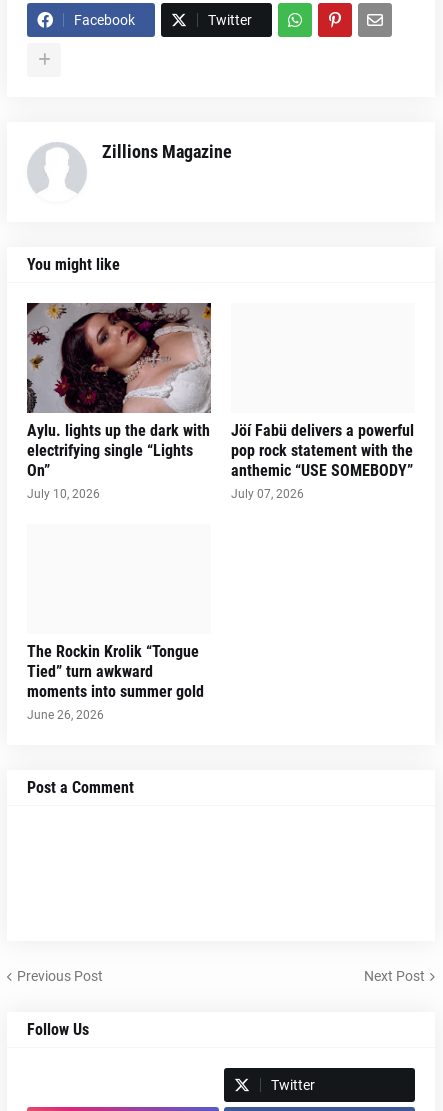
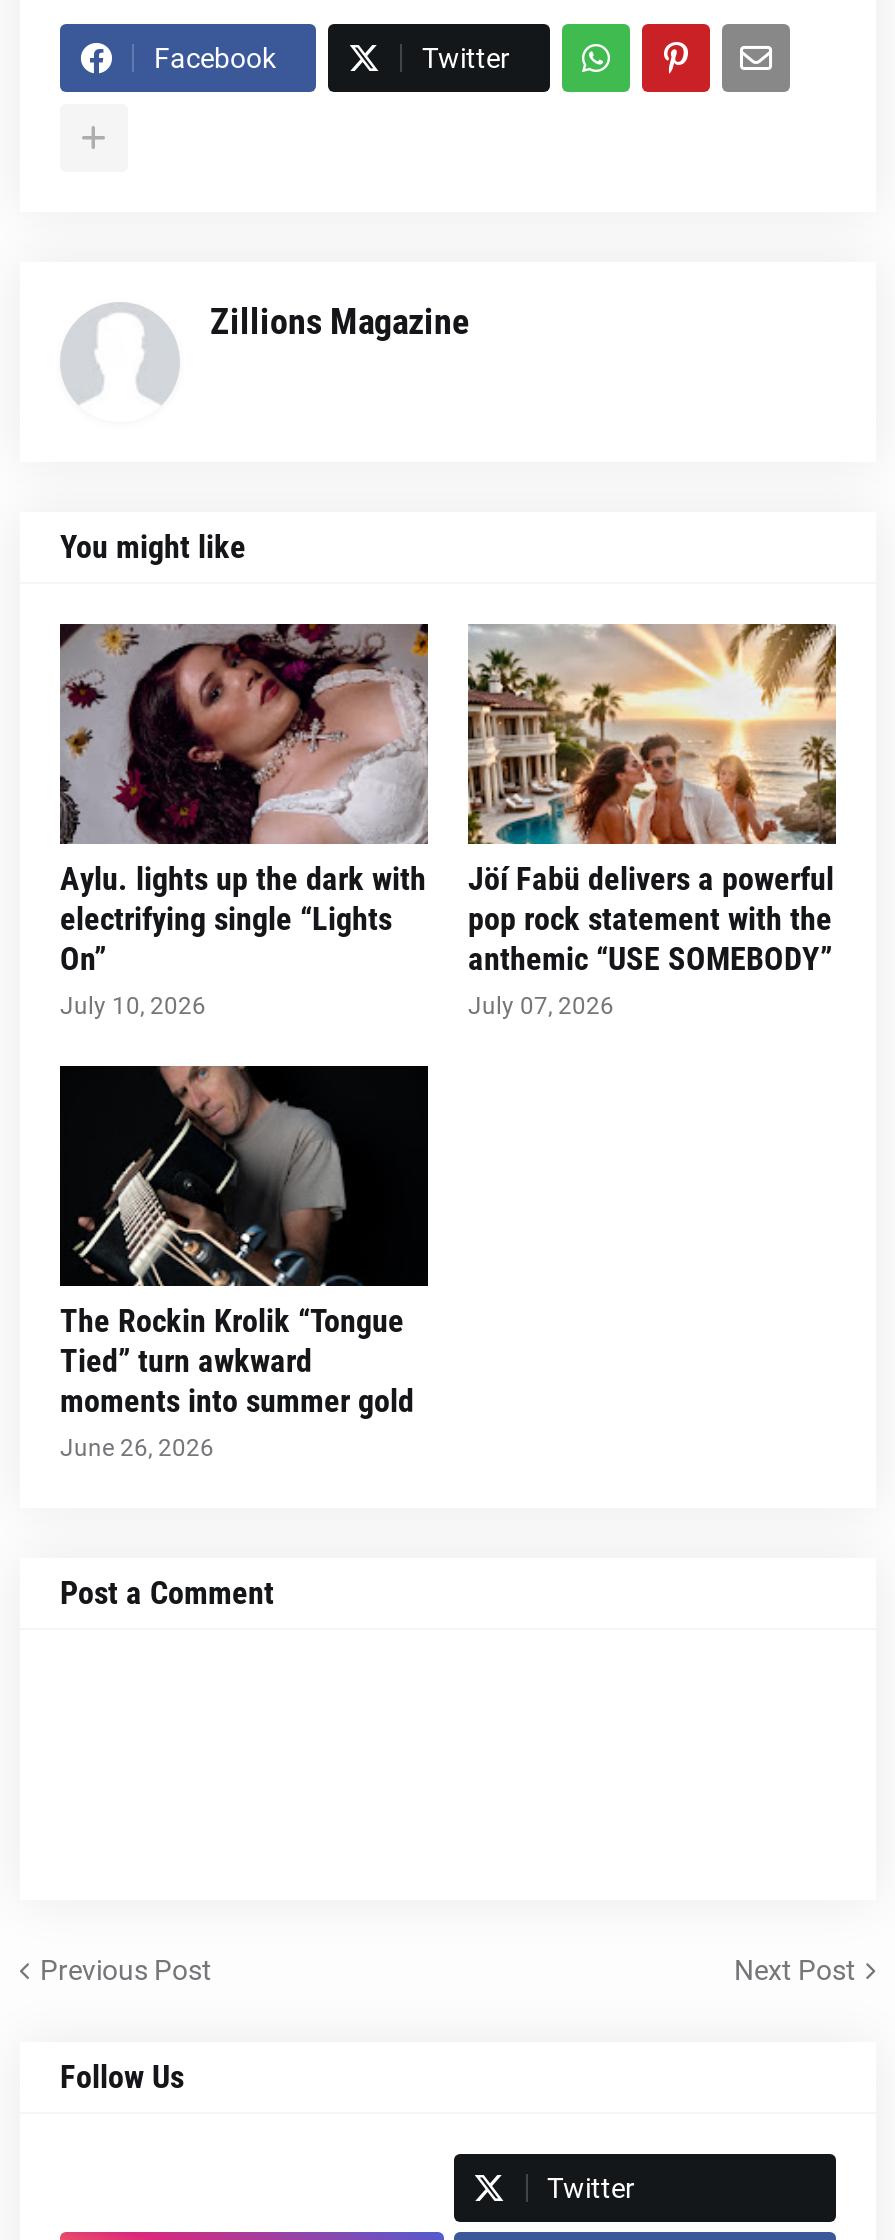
+ [image]

+ [image]
